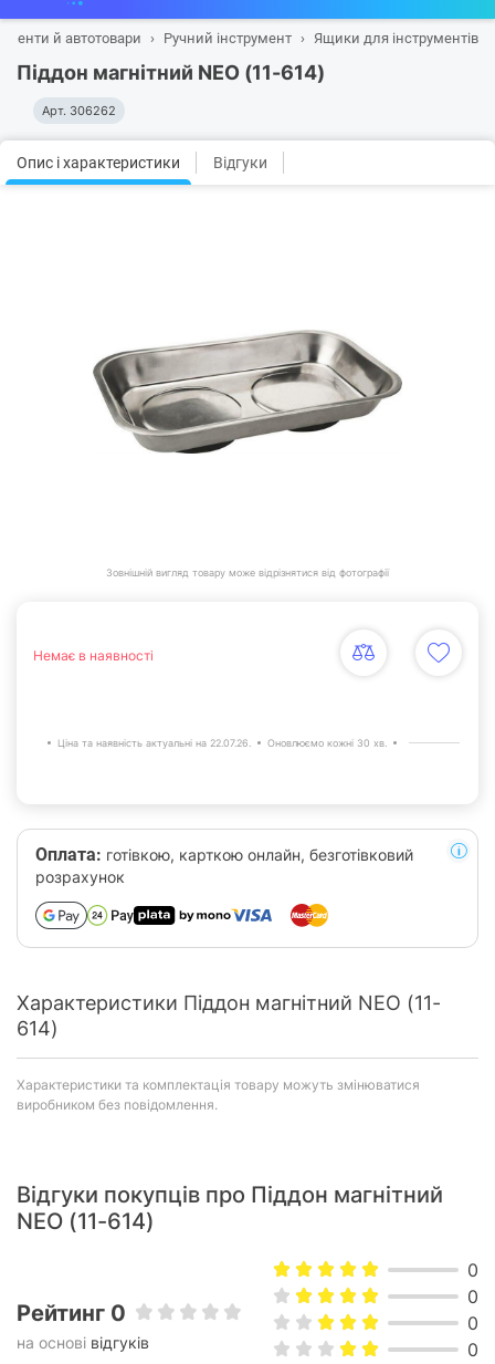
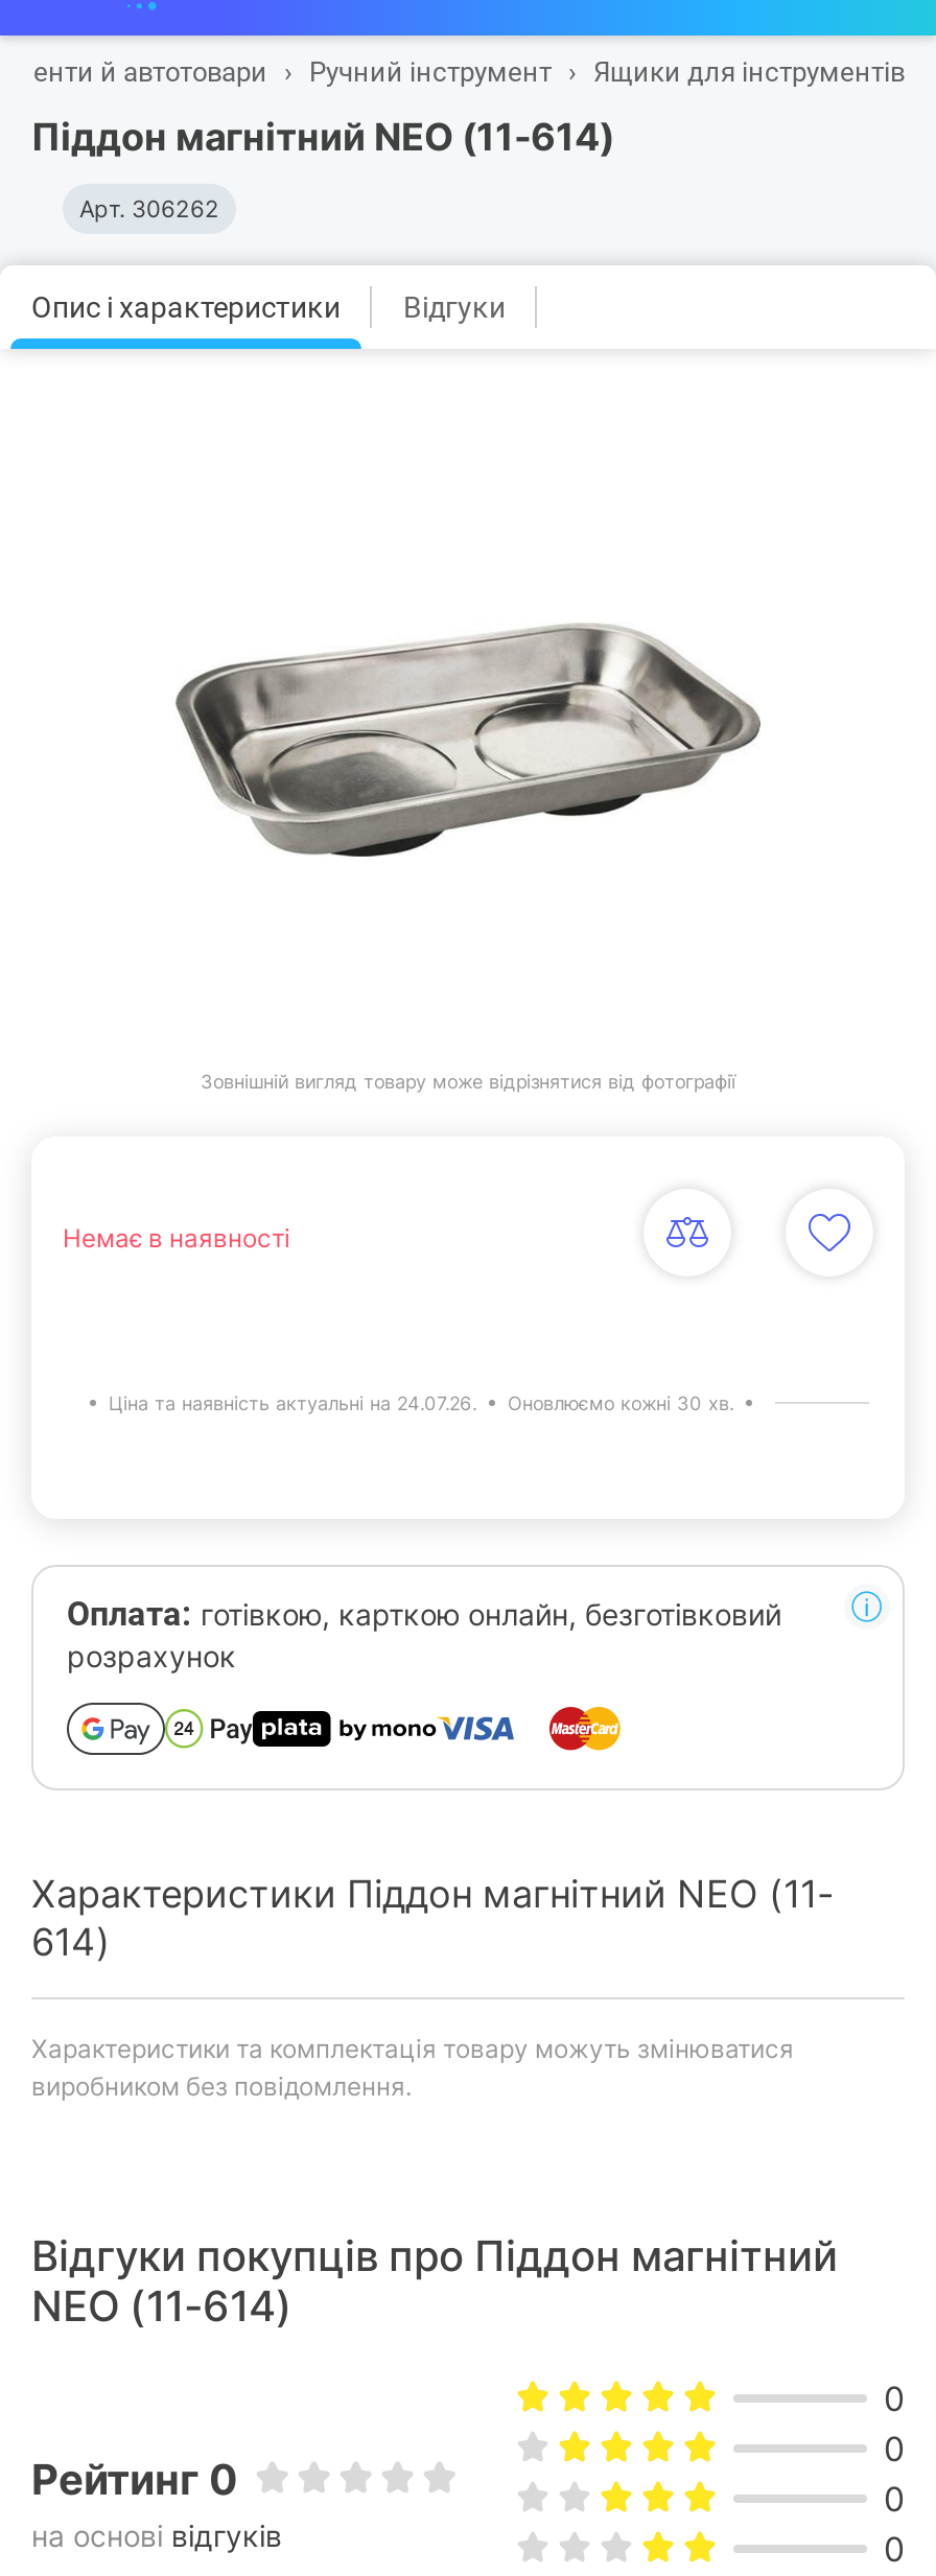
- Ціна та наявність актуальні на 22.07.26.
+ Ціна та наявність актуальні на 24.07.26.
